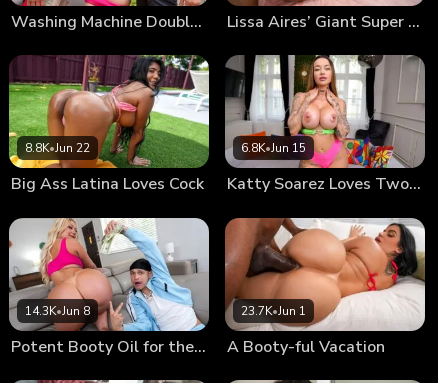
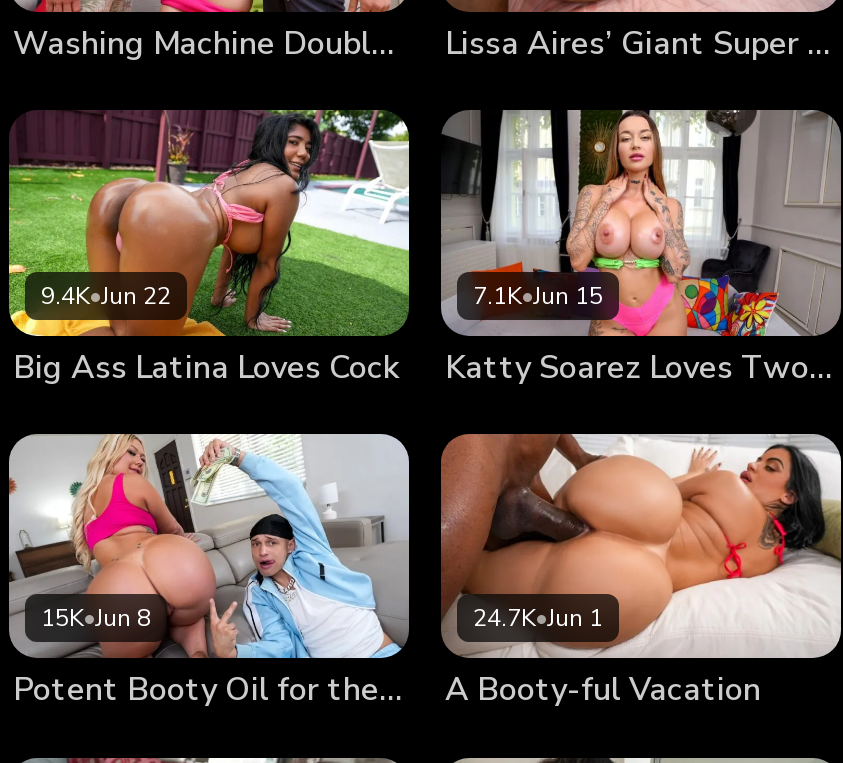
- 8.8K•Jun 22
+ 9.4K•Jun 22

- 6.8K•Jun 15
+ 7.1K•Jun 15

- 14.3K•Jun 8
+ 15K•Jun 8

- 23.7K•Jun 1
+ 24.7K•Jun 1
